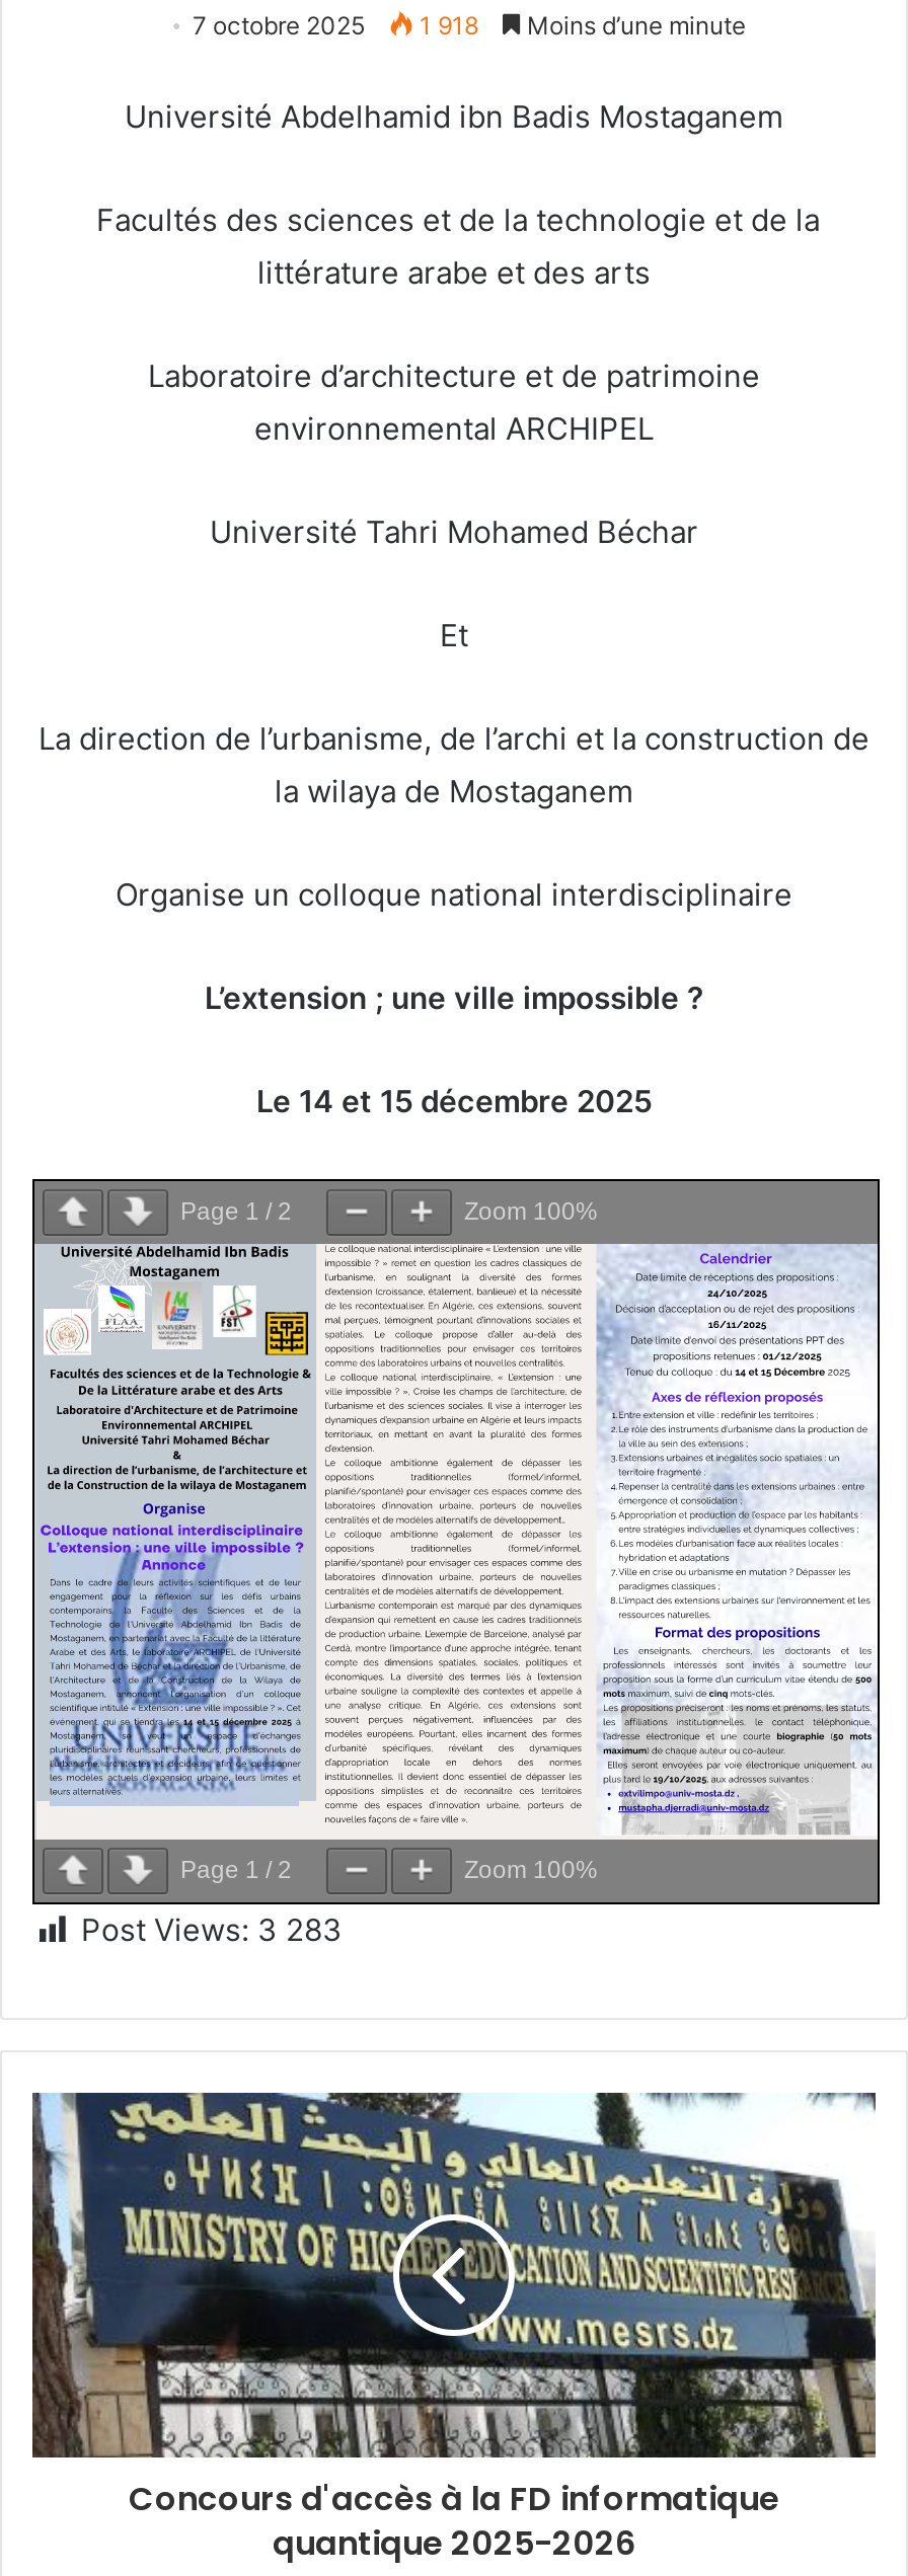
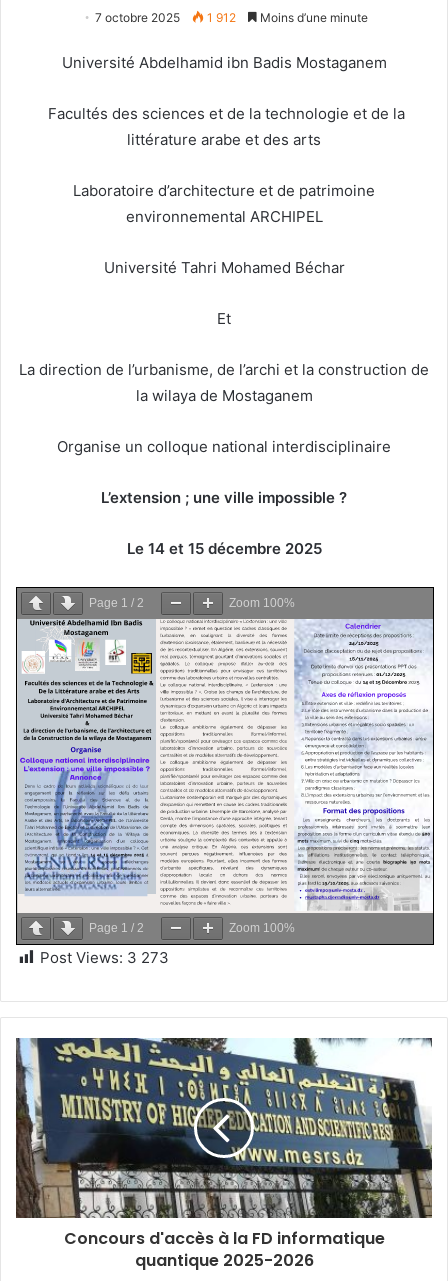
- 7 octobre 2025 1 918 Moins d’une minute
+ 7 octobre 2025 1 912 Moins d’une minute

- Post Views: 3 283
+ Post Views: 3 273
